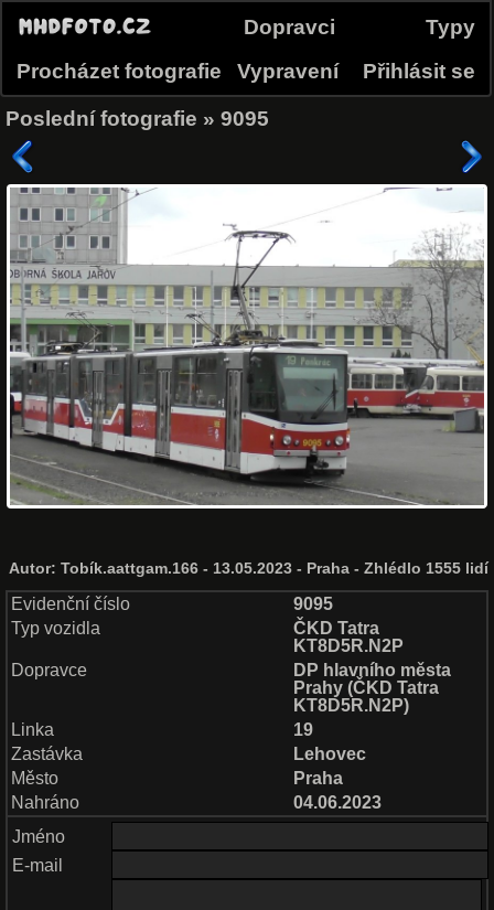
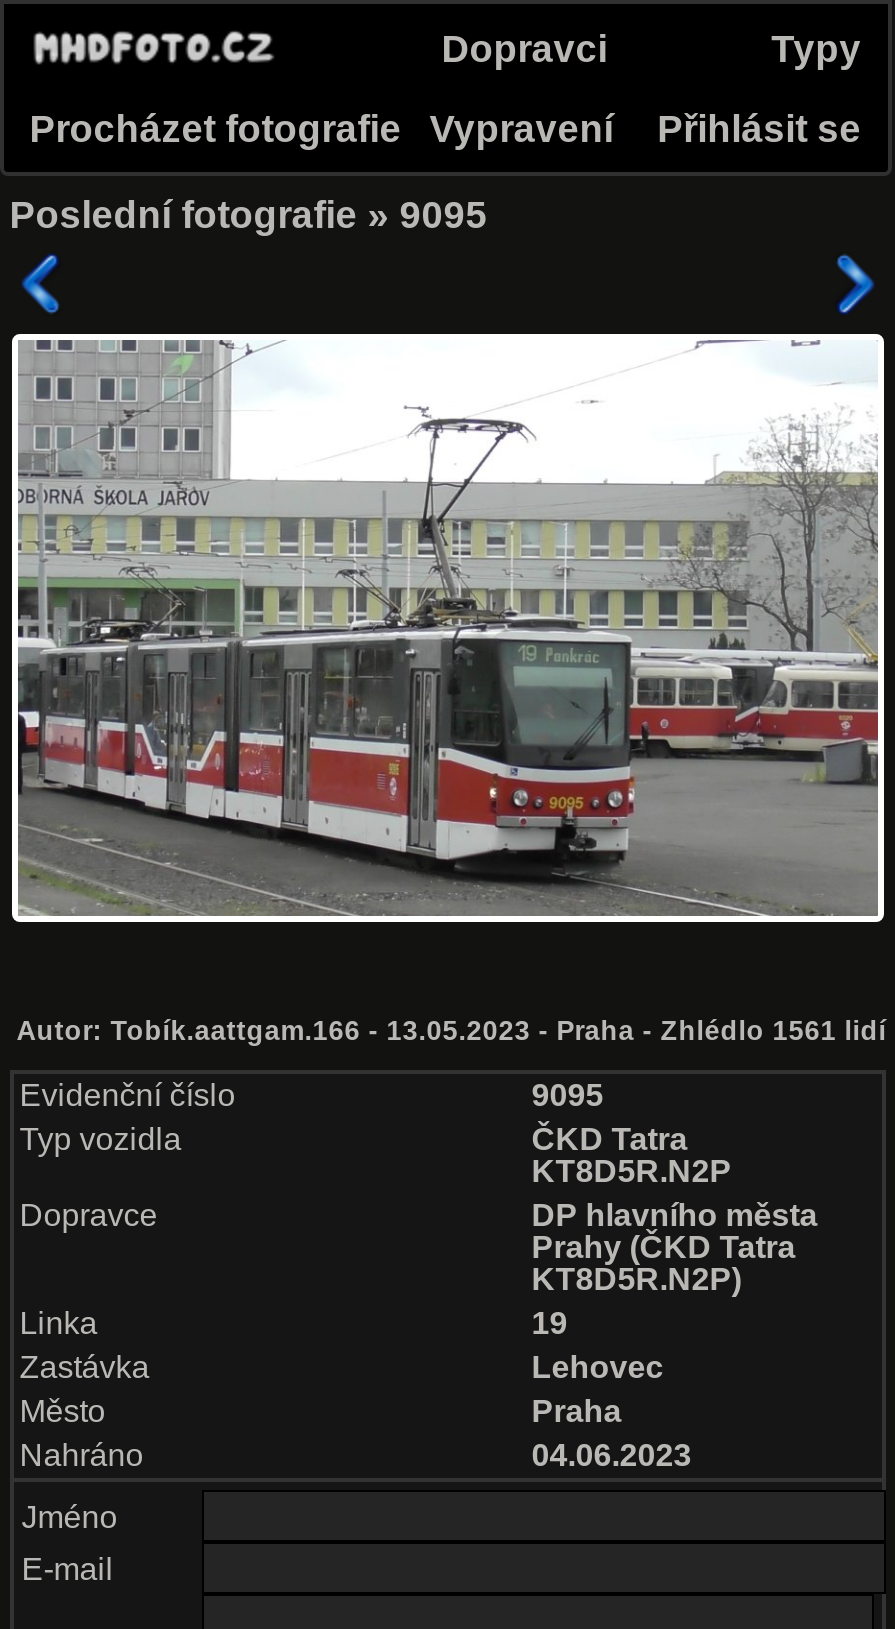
- Autor: Tobík.aattgam.166 - 13.05.2023 - Praha - Zhlédlo 1555 lidí
+ Autor: Tobík.aattgam.166 - 13.05.2023 - Praha - Zhlédlo 1561 lidí
